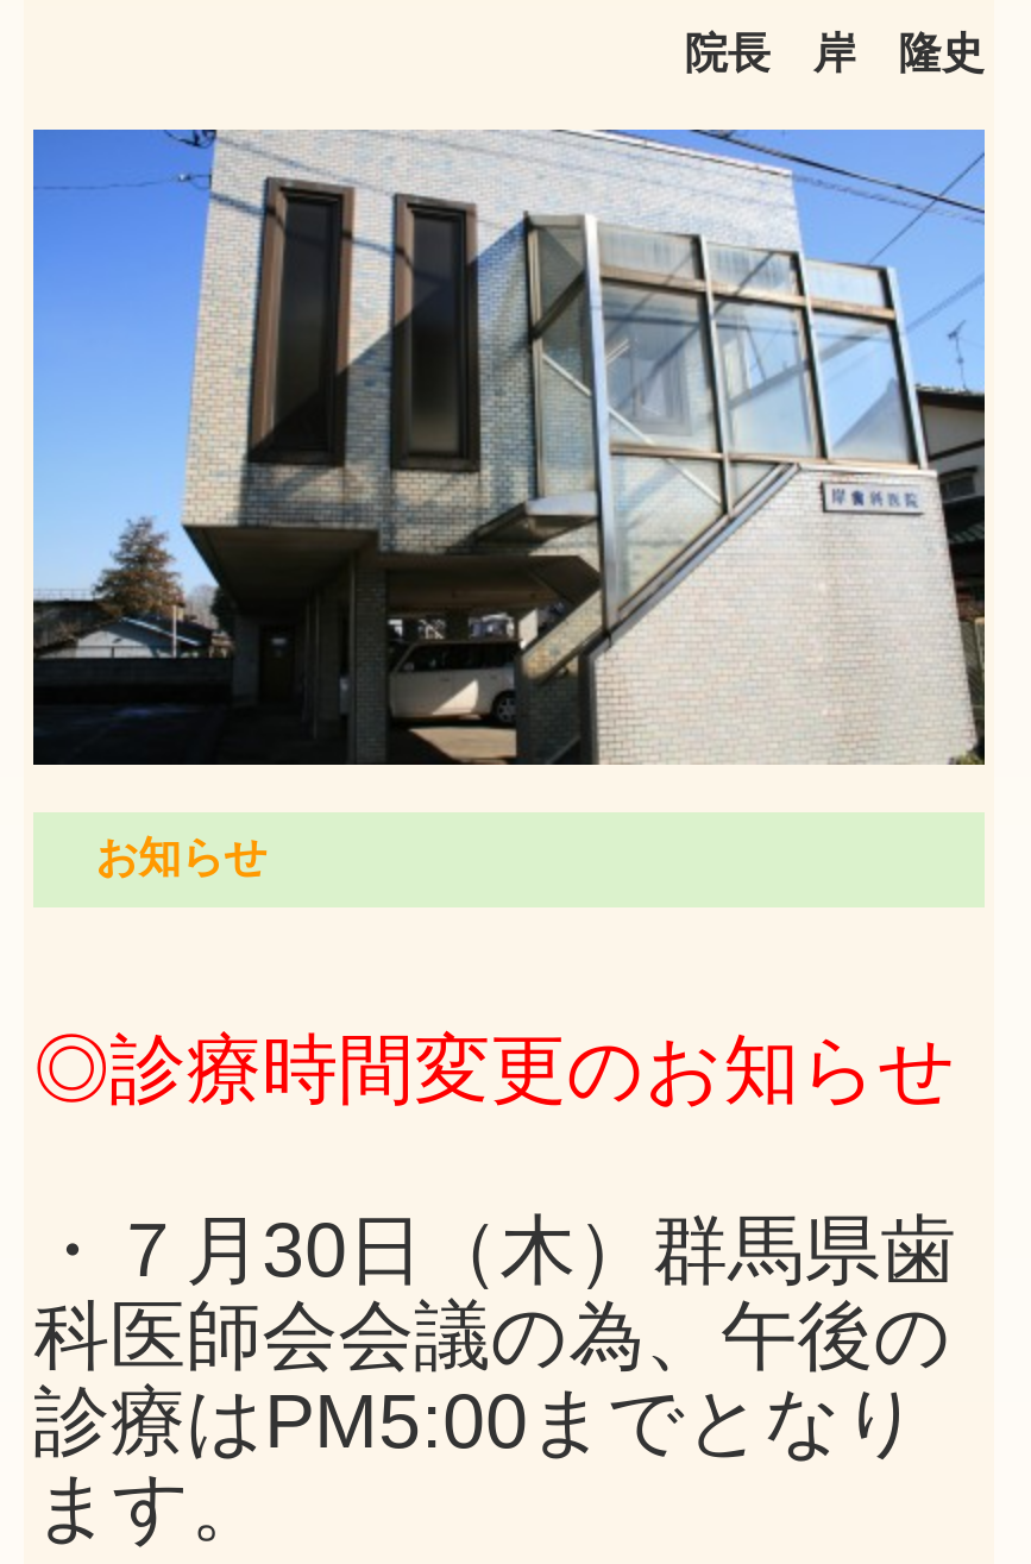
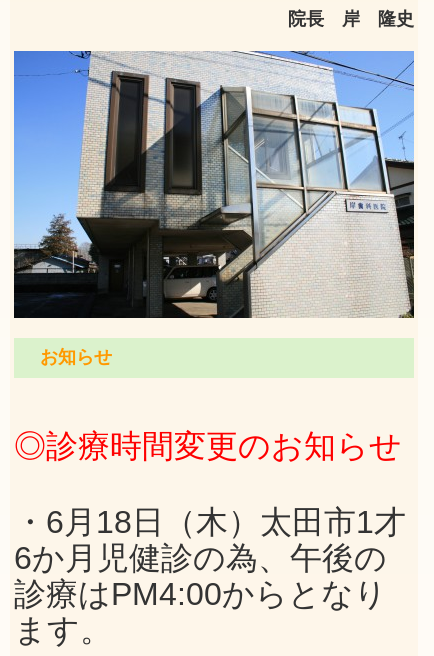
- ・７月30日（木）群馬県歯
- 科医師会会議の為、午後の
- 診療はPM5:00までとなり
+ ・6月18日（木）太田市1才
+ 6か月児健診の為、午後の
+ 診療はPM4:00からとなり
